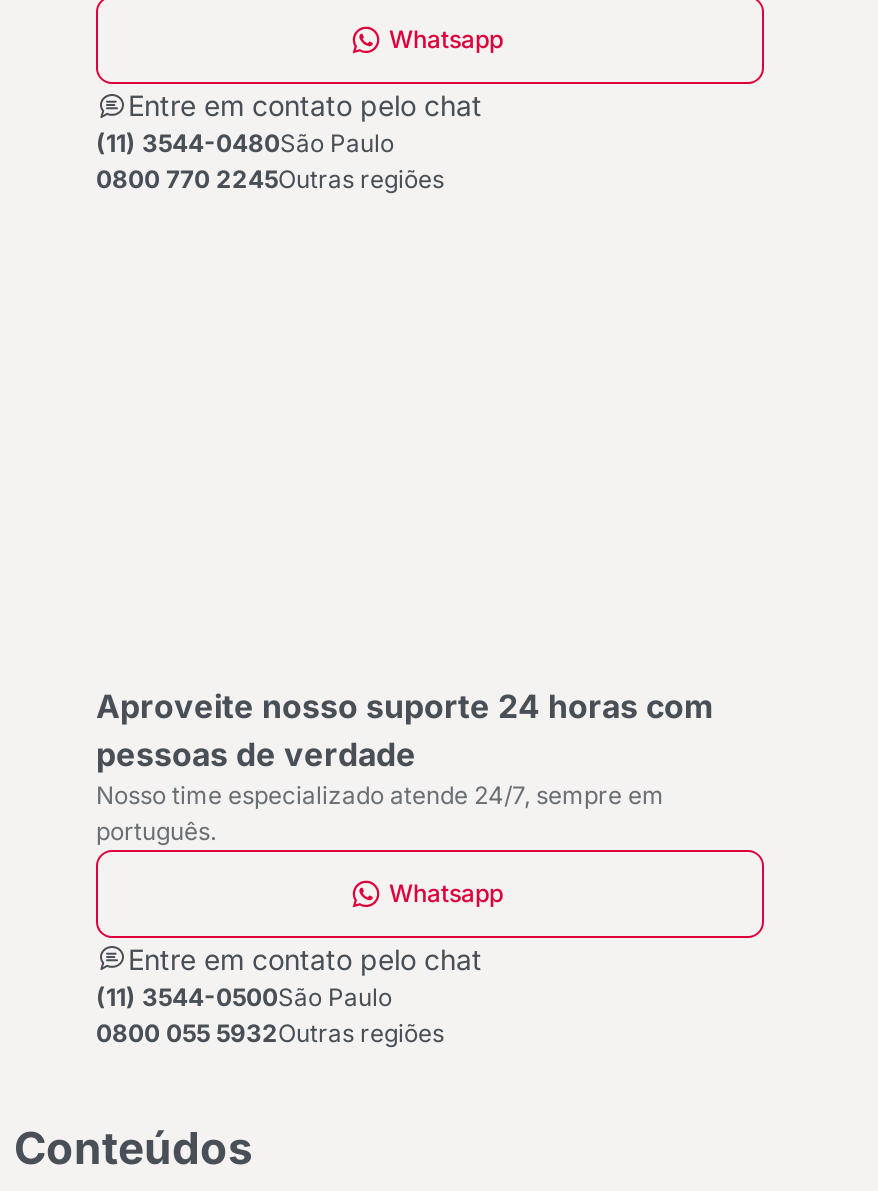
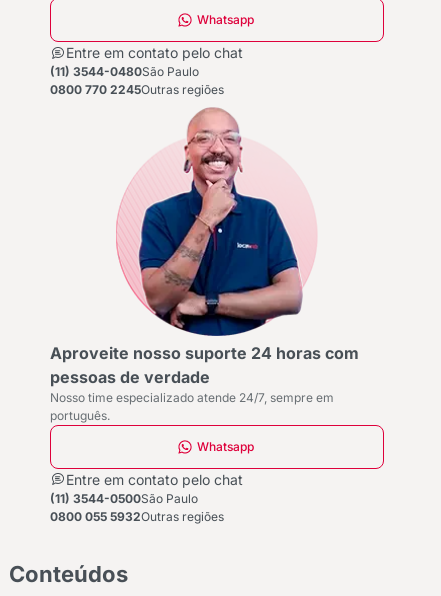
+ [image]
